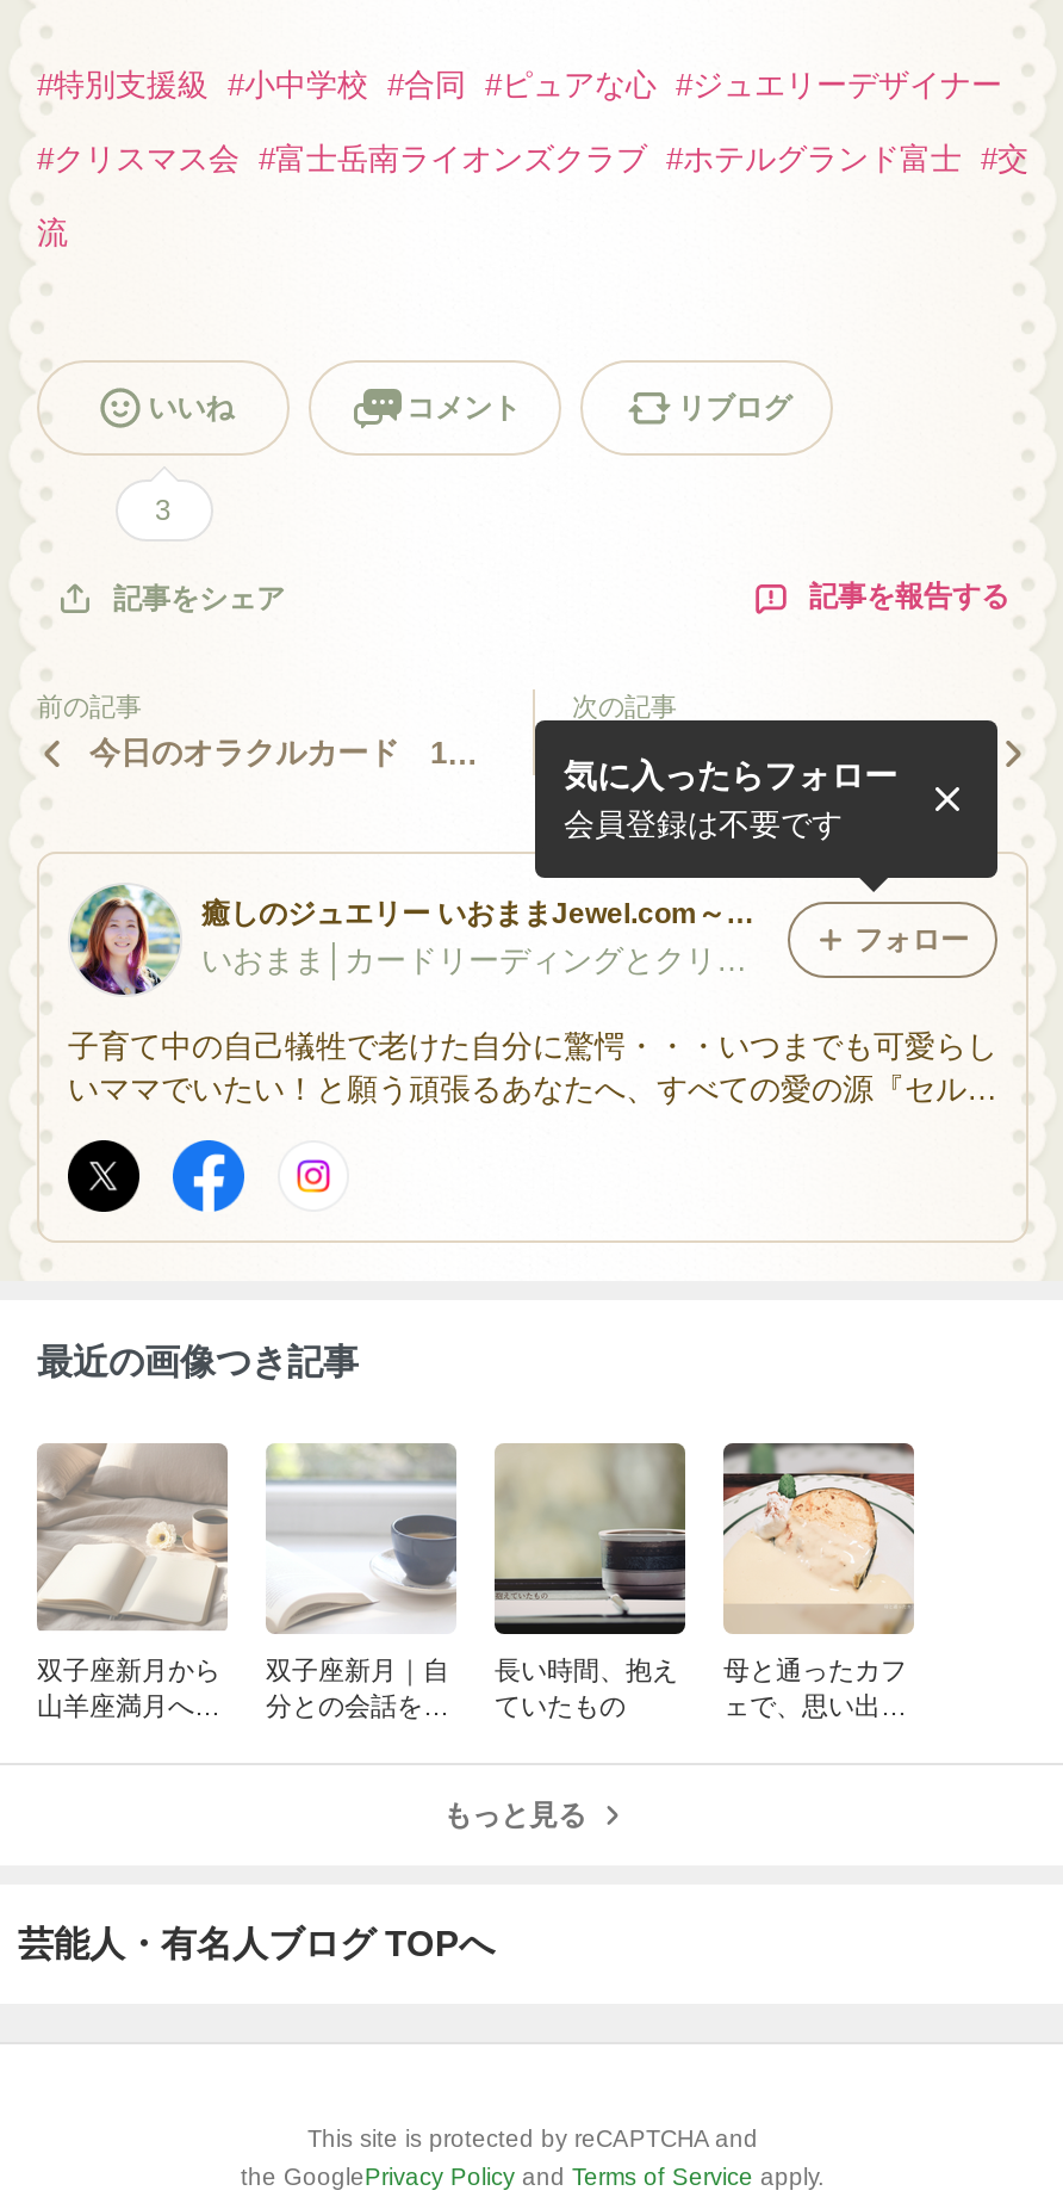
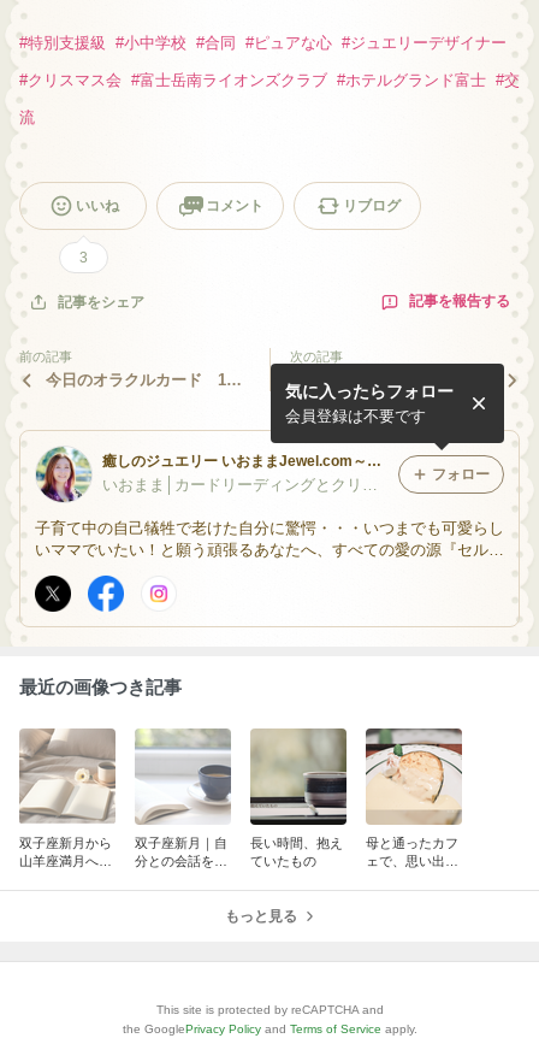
- 芸能人・有名人ブログ TOPへ
